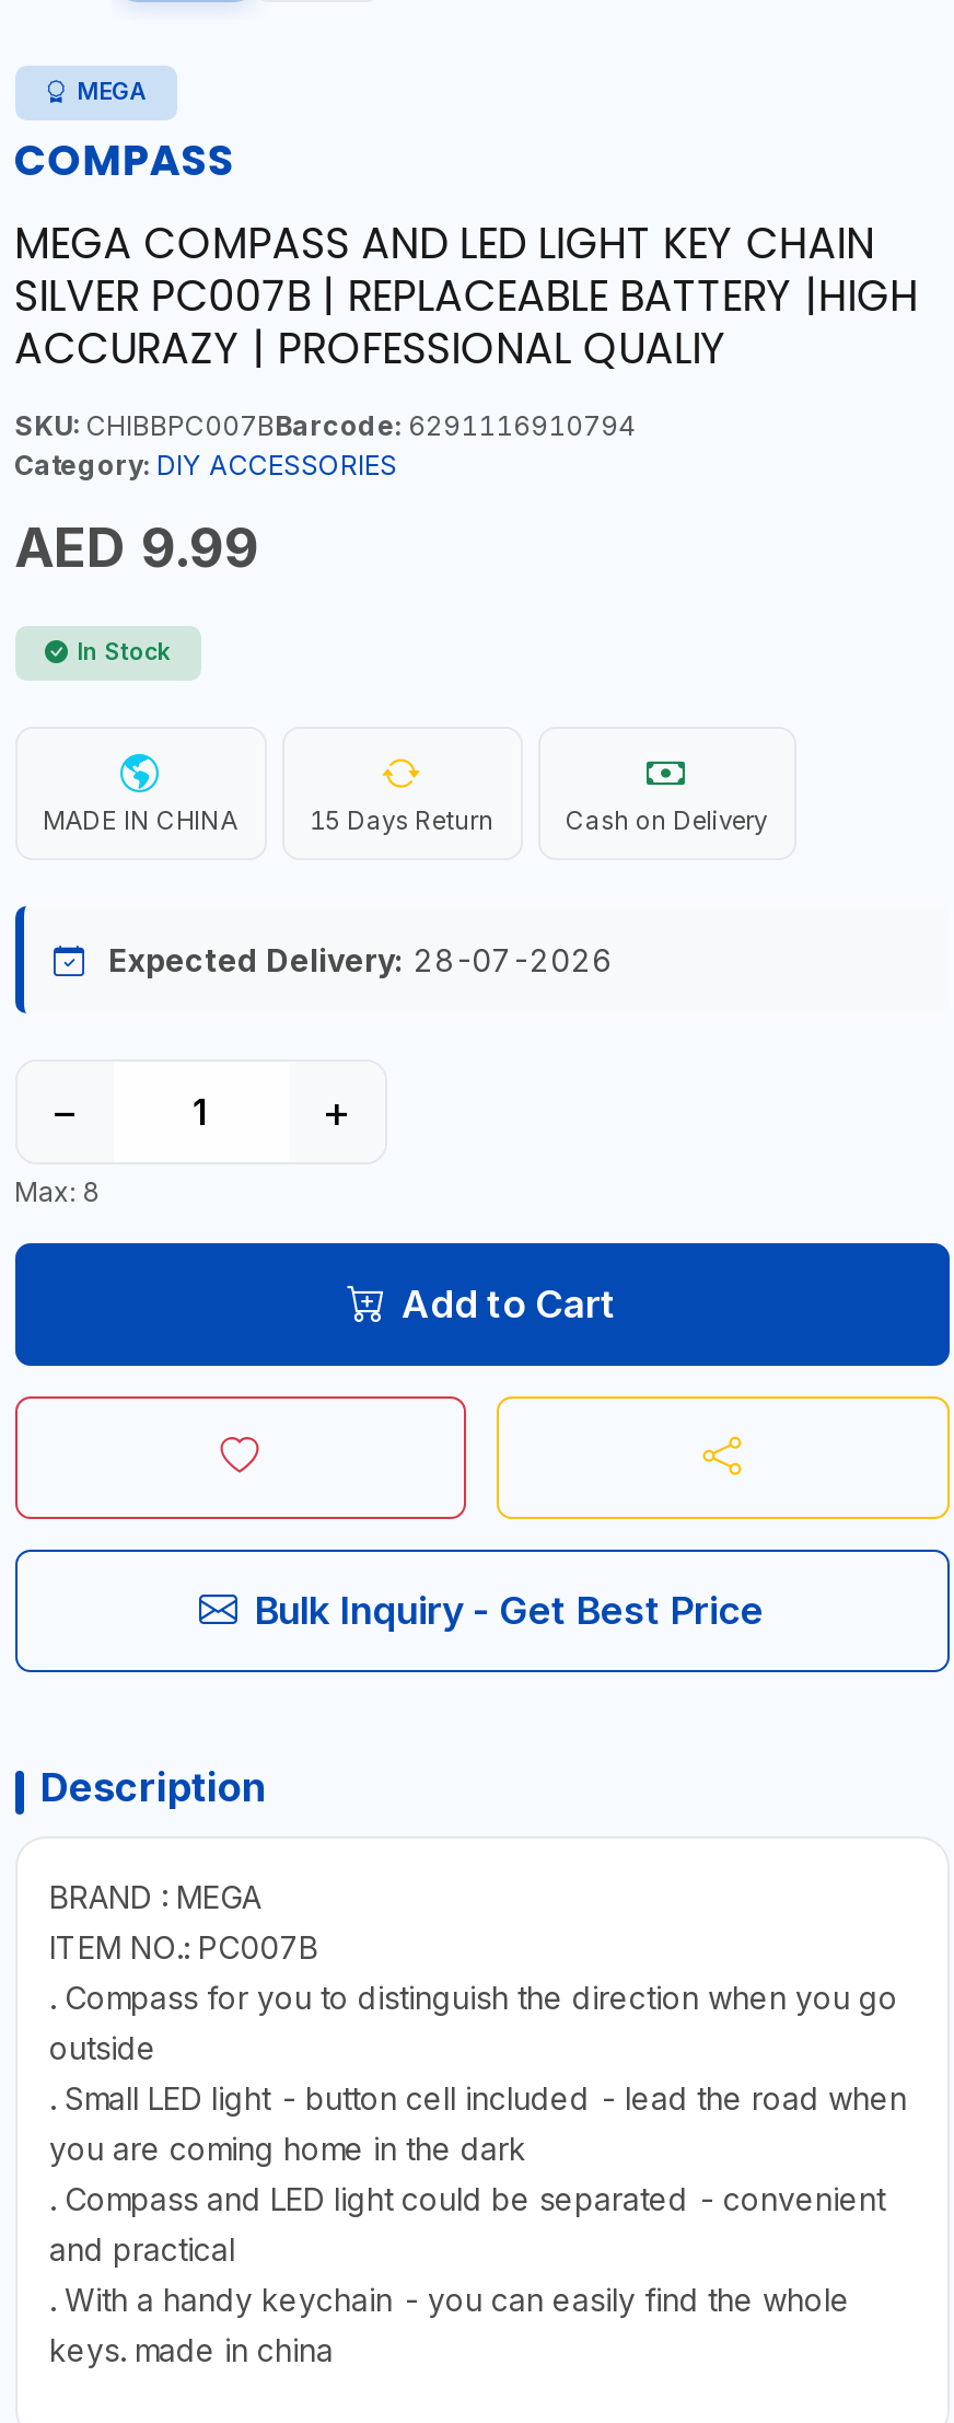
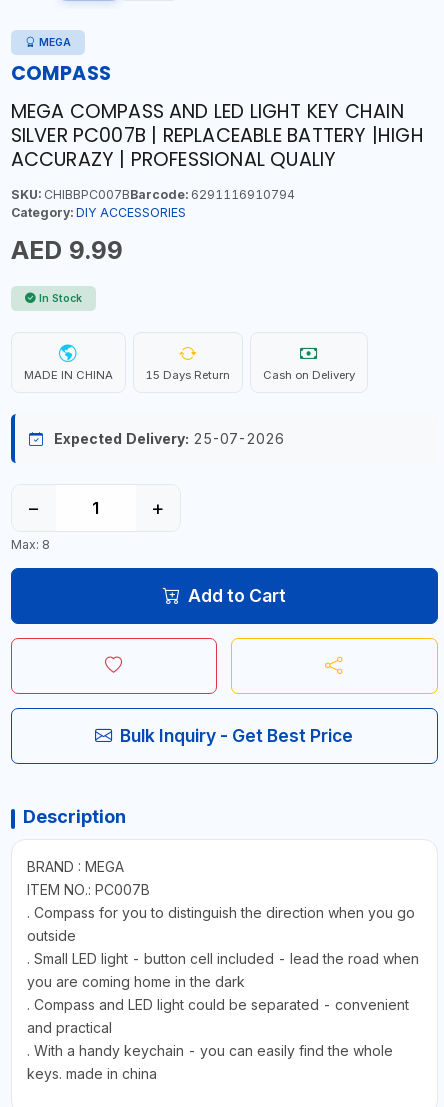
- Expected Delivery: 28-07-2026
+ Expected Delivery: 25-07-2026
